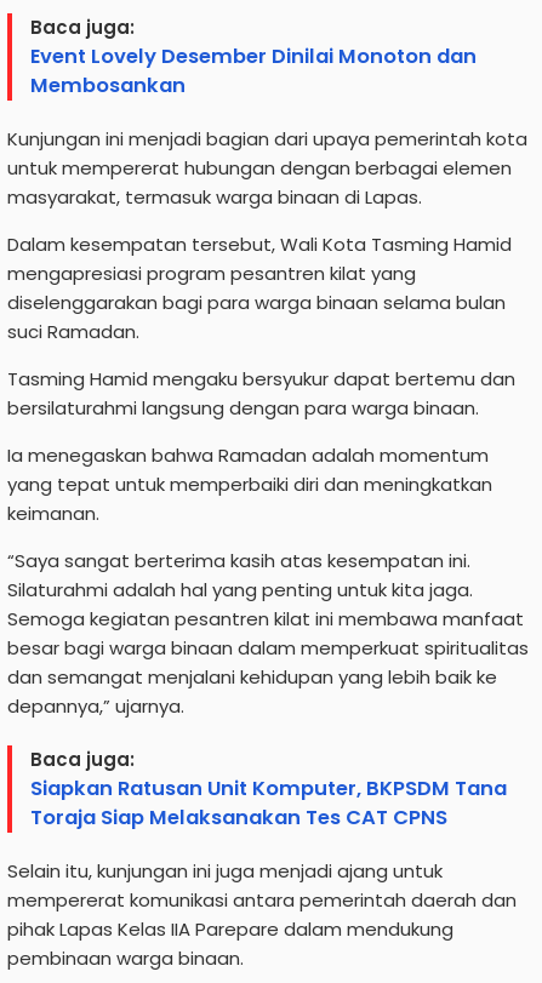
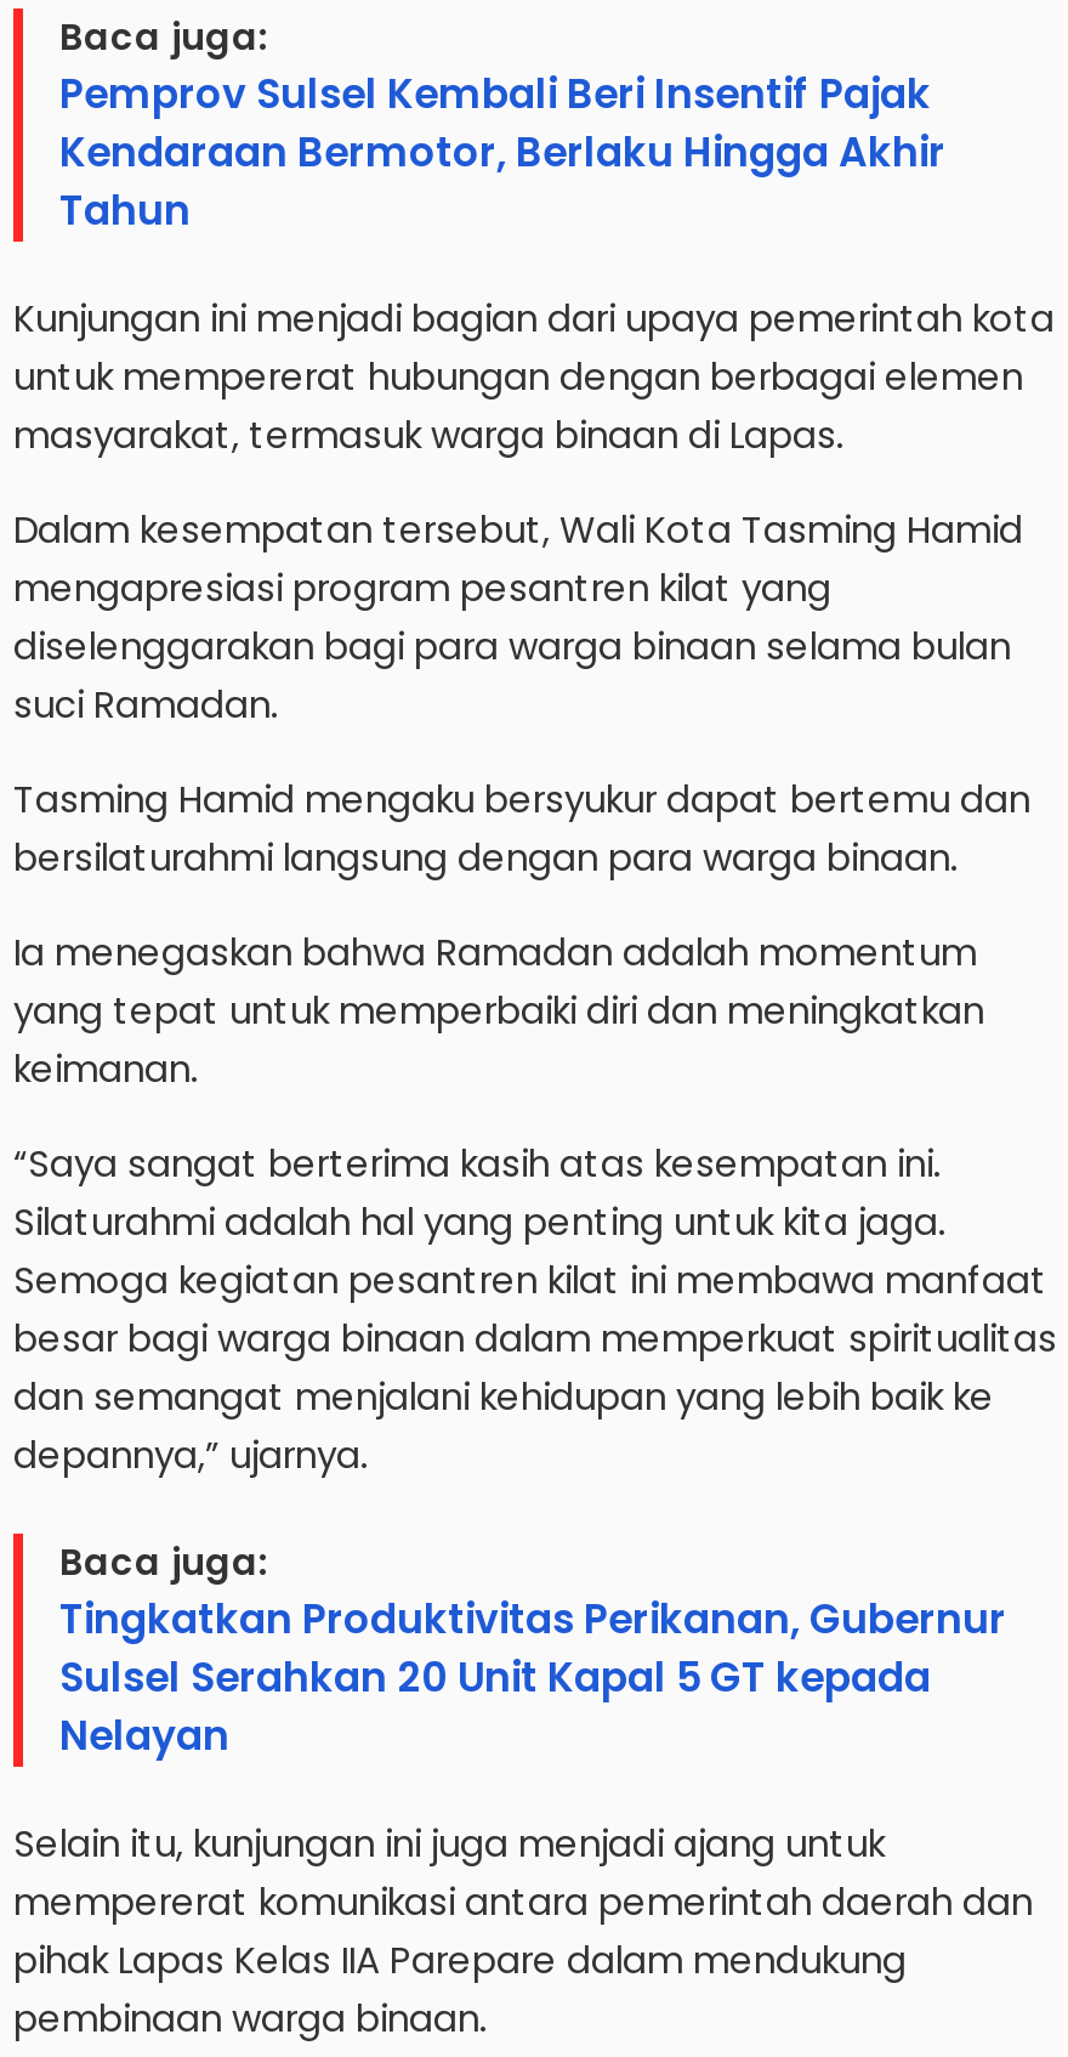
- Event Lovely Desember Dinilai Monoton dan
- Membosankan
+ Pemprov Sulsel Kembali Beri Insentif Pajak
+ Kendaraan Bermotor, Berlaku Hingga Akhir
+ Tahun

- Siapkan Ratusan Unit Komputer, BKPSDM Tana
- Toraja Siap Melaksanakan Tes CAT CPNS
+ Tingkatkan Produktivitas Perikanan, Gubernur
+ Sulsel Serahkan 20 Unit Kapal 5 GT kepada
+ Nelayan
